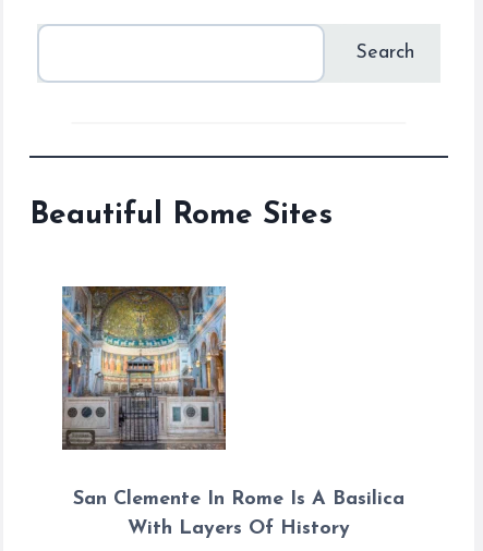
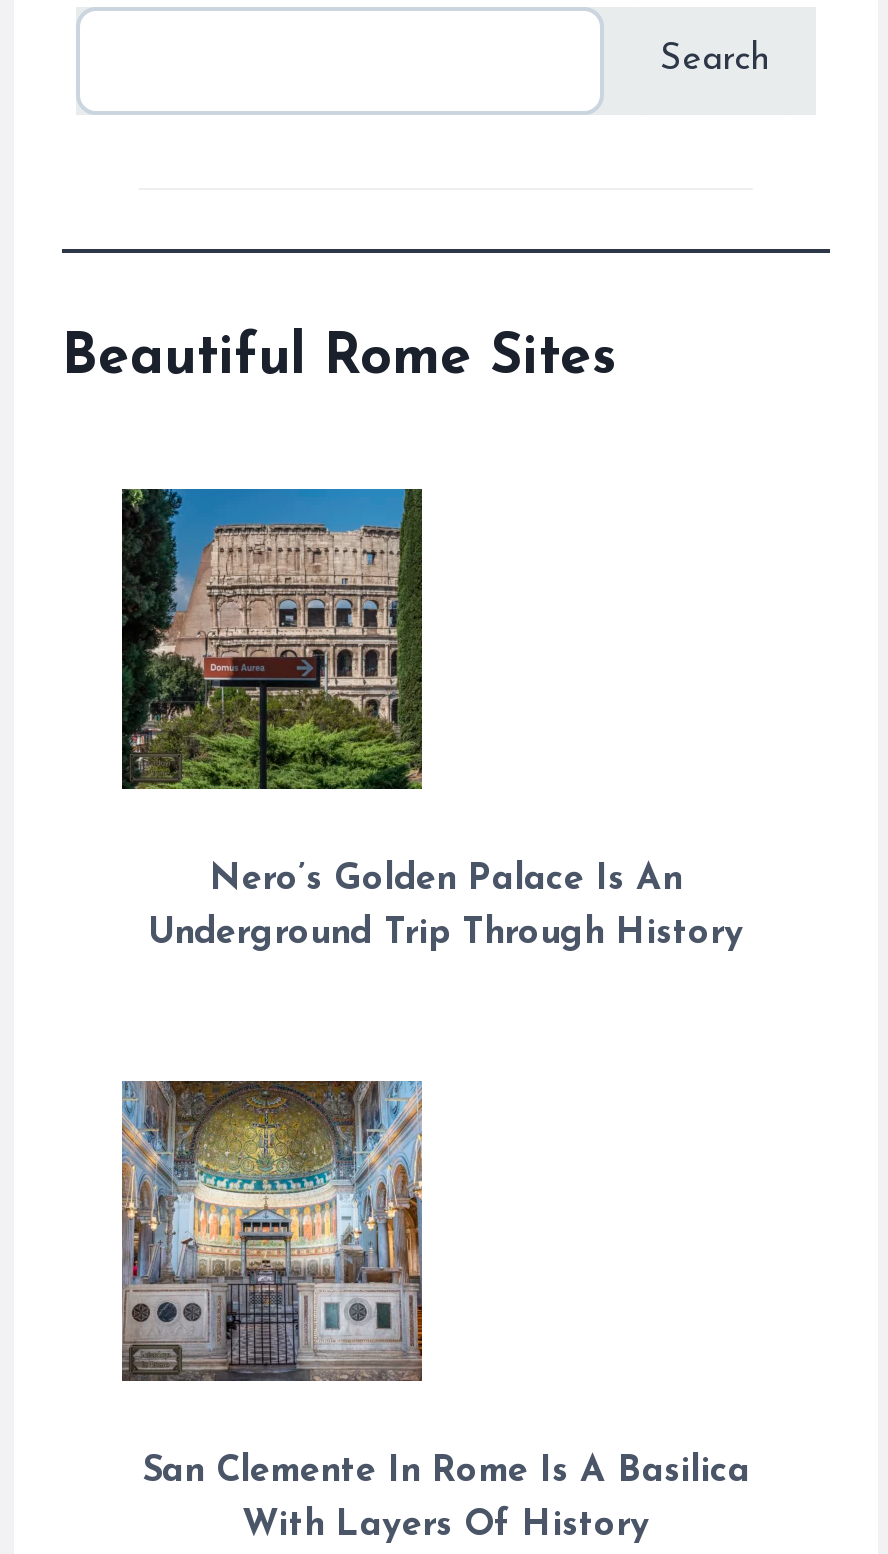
+ [image]
+ Nero’s Golden Palace Is An
+ Underground Trip Through History
